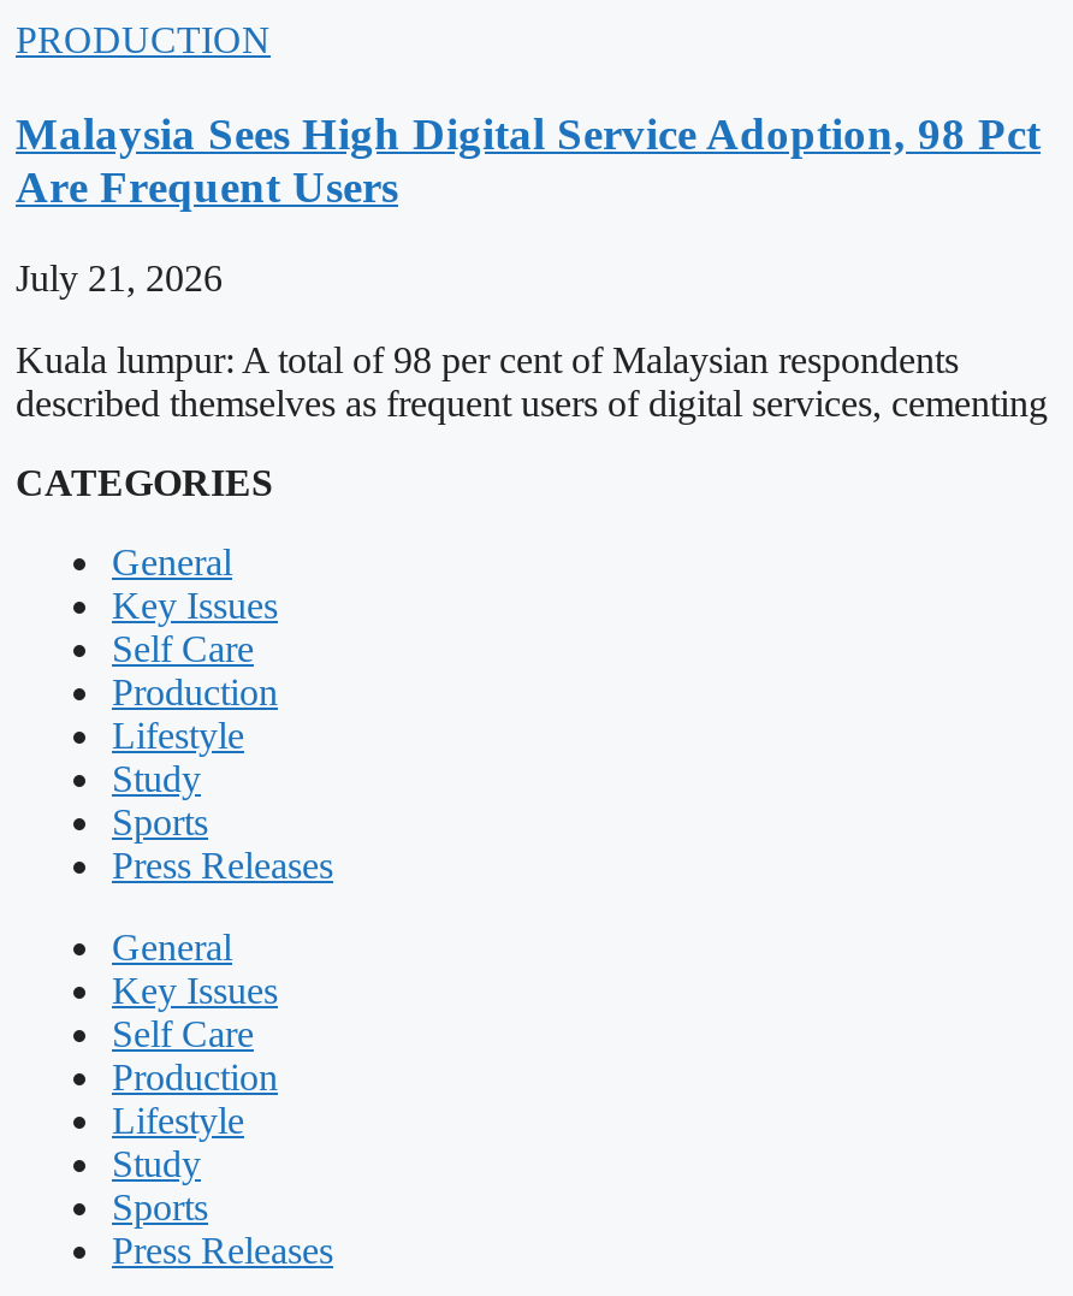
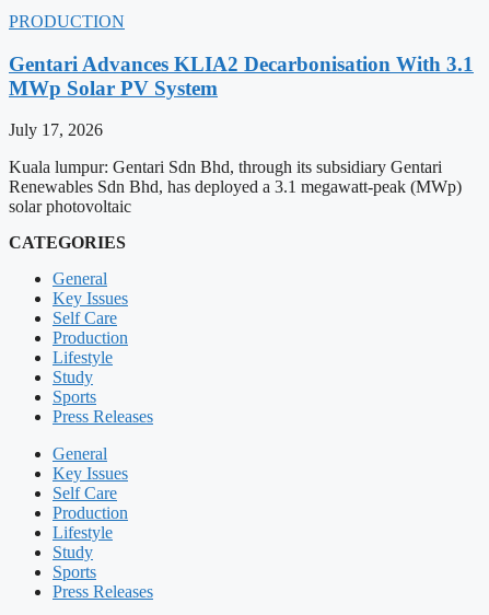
- Malaysia Sees High Digital Service Adoption, 98 Pct
- Are Frequent Users
+ Gentari Advances KLIA2 Decarbonisation With 3.1
+ MWp Solar PV System

- July 21, 2026
+ July 17, 2026

- Kuala lumpur: A total of 98 per cent of Malaysian respondents
- described themselves as frequent users of digital services, cementing
+ Kuala lumpur: Gentari Sdn Bhd, through its subsidiary Gentari
+ Renewables Sdn Bhd, has deployed a 3.1 megawatt-peak (MWp)
+ solar photovoltaic
